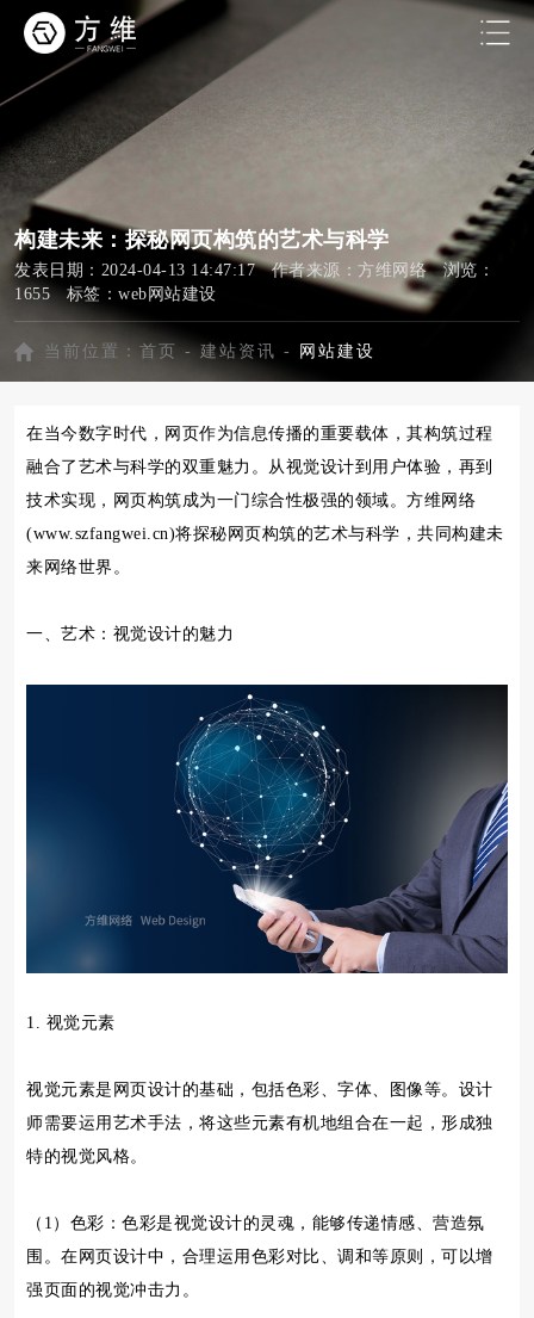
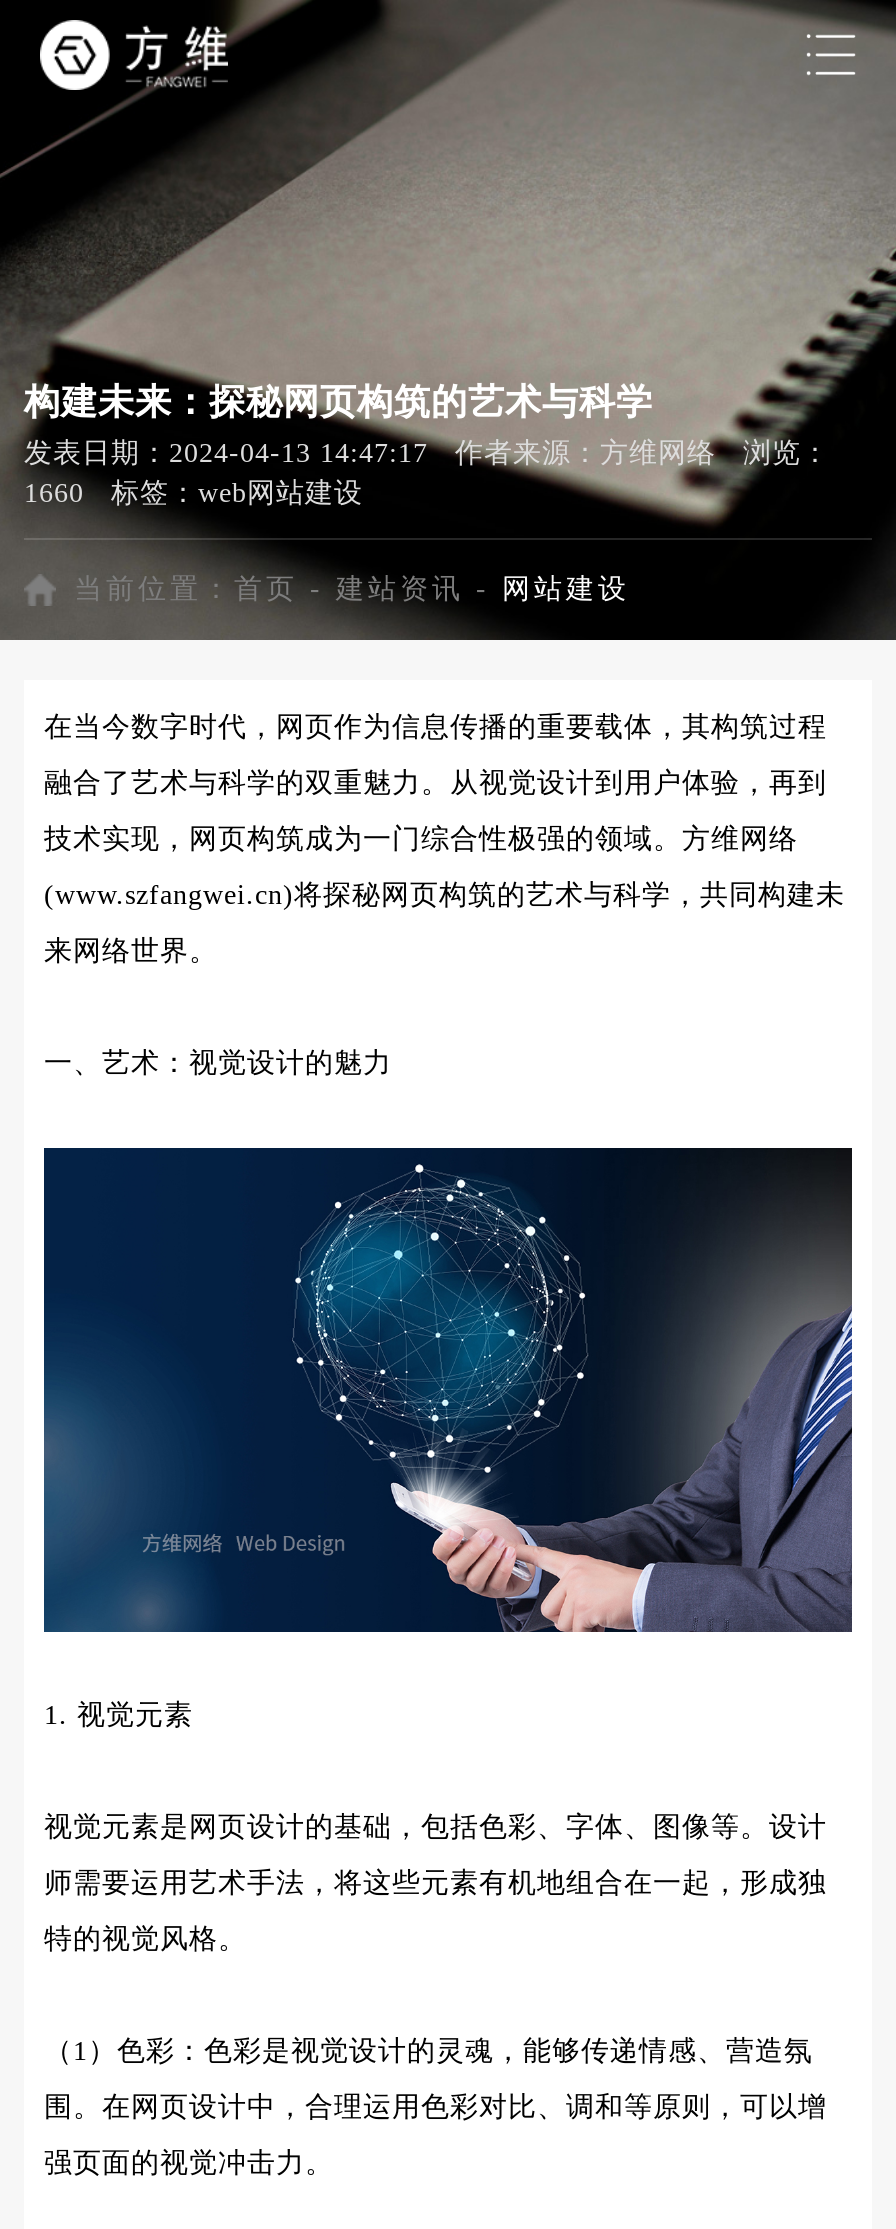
- 1655 标签：web网站建设
+ 1660 标签：web网站建设
